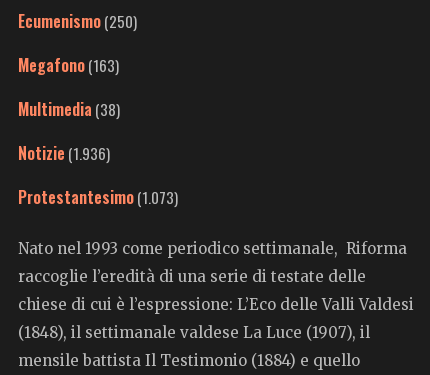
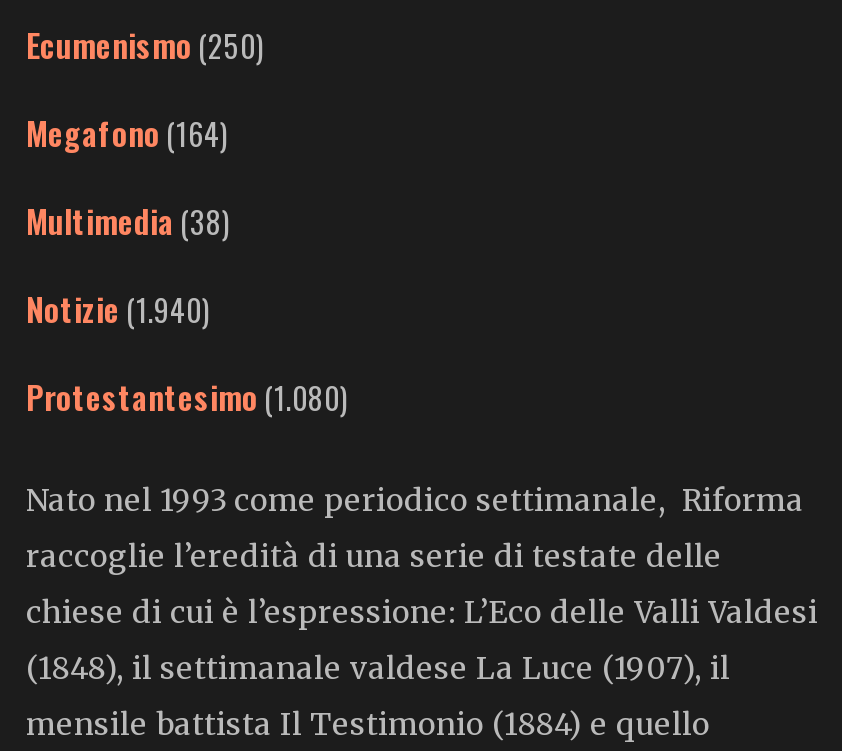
- Megafono (163)
+ Megafono (164)

- Notizie (1.936)
+ Notizie (1.940)

- Protestantesimo (1.073)
+ Protestantesimo (1.080)
